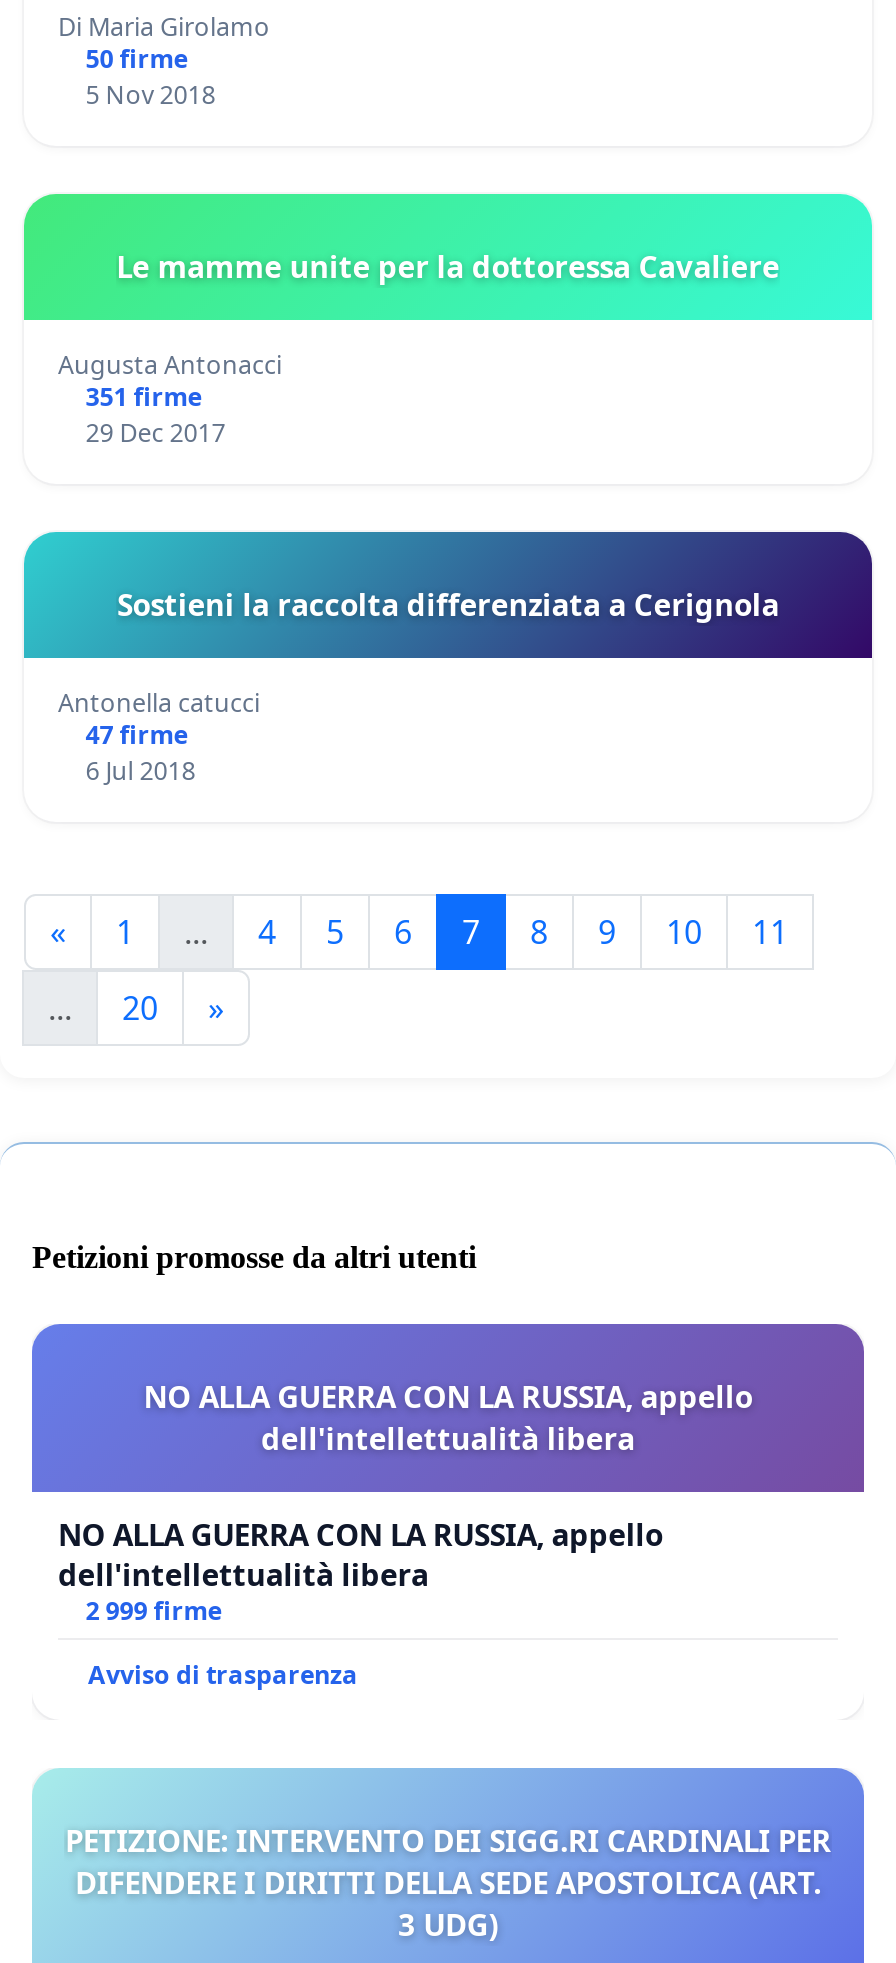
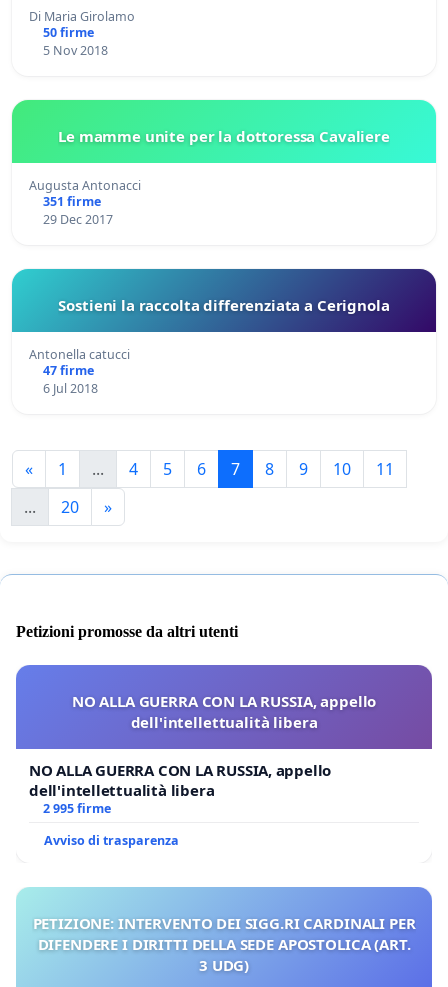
- 2 999 firme
+ 2 995 firme
